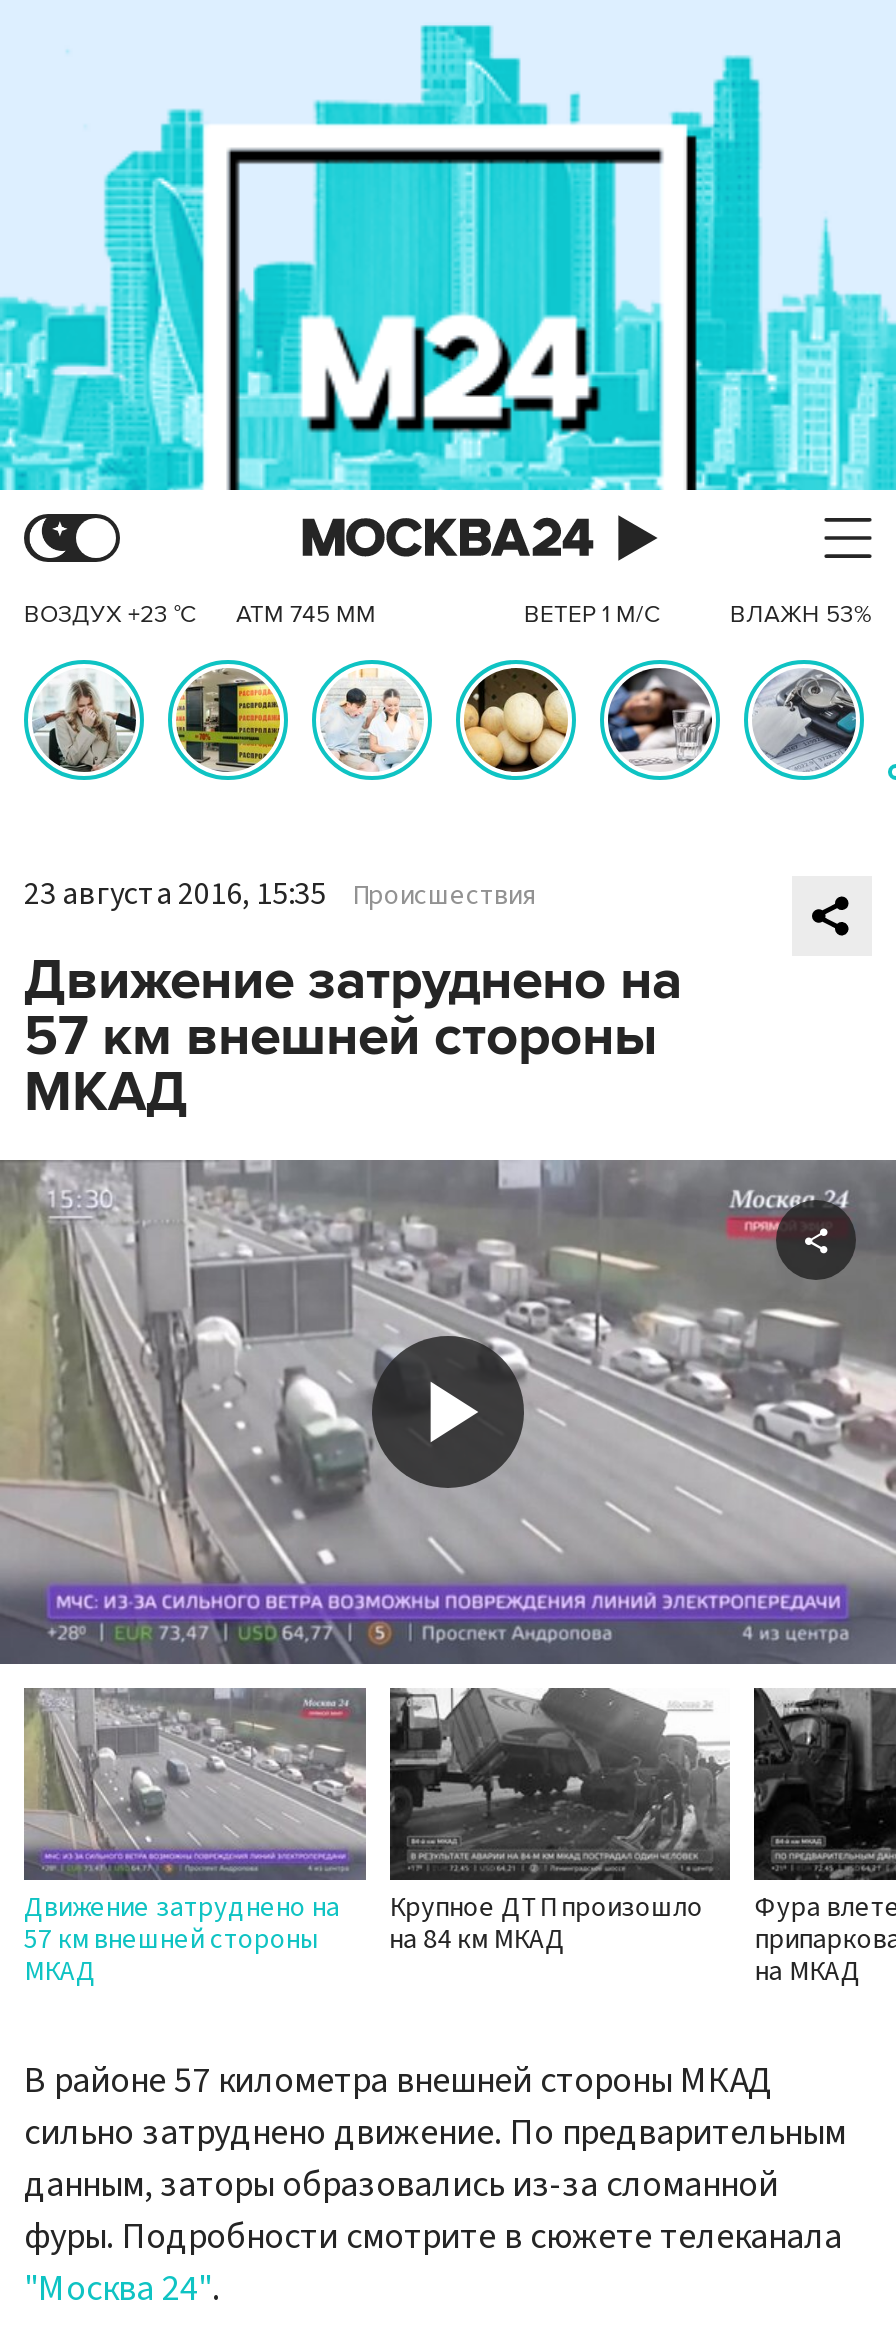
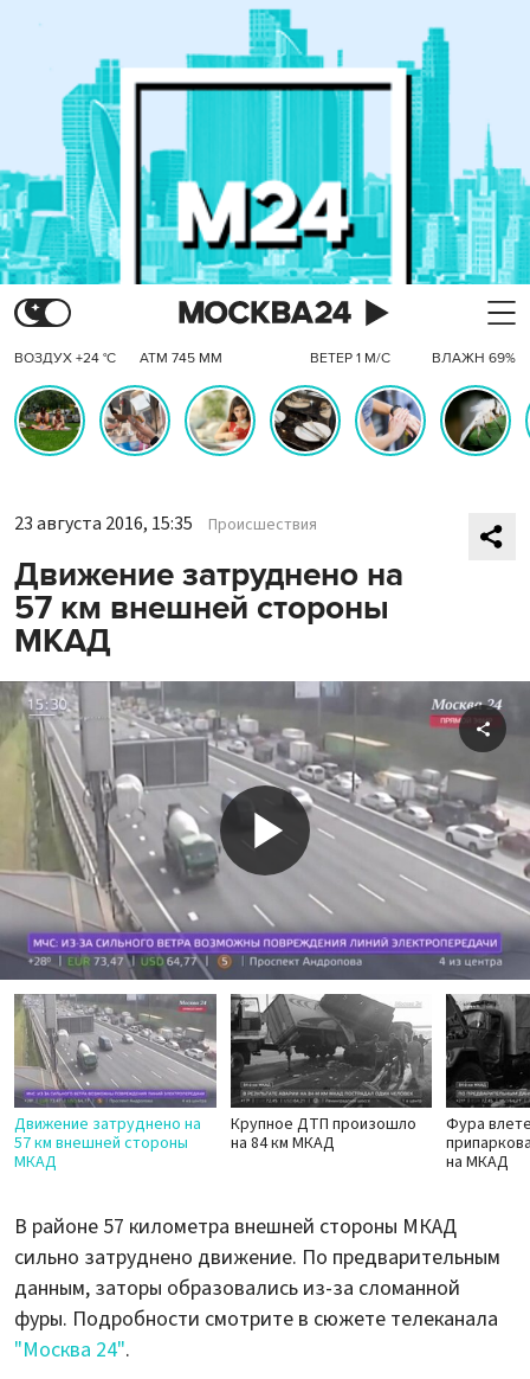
- ВОЗДУХ +23 °C АТМ 745 ММ
+ ВОЗДУХ +24 °C АТМ 745 ММ

- ВЛАЖН 53%
+ ВЛАЖН 69%

- [image]
+ [image]

- [image]
+ [image]

- [image]
+ [image]

- [image]
+ [image]

- [image]
+ [image]

- [image]
+ [image]
